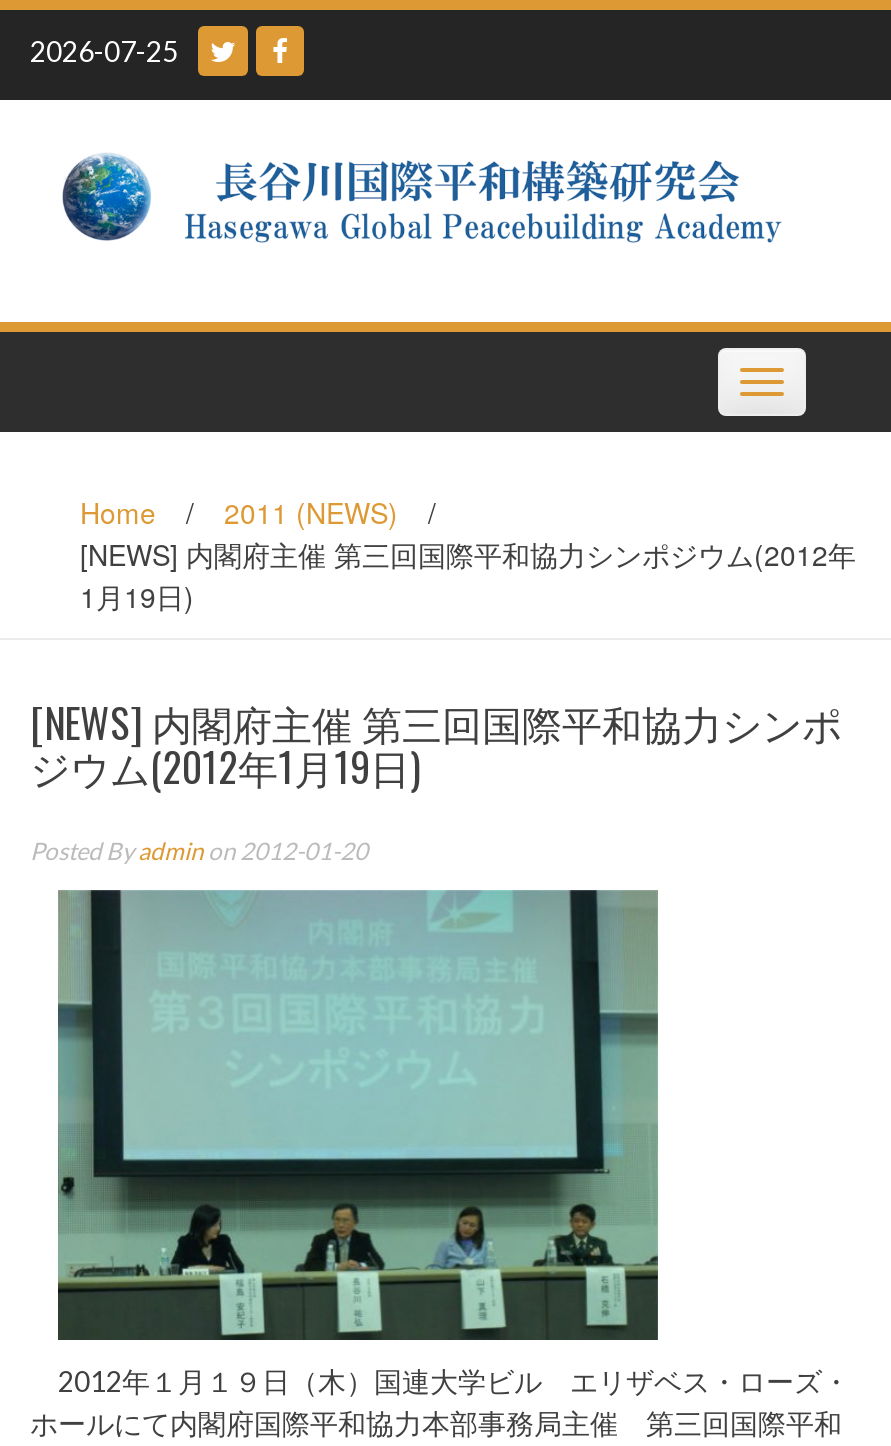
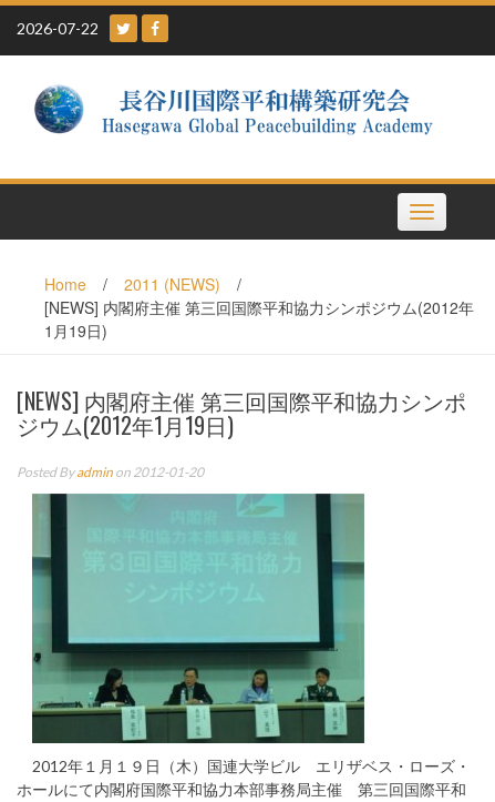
- 2026-07-25
+ 2026-07-22
